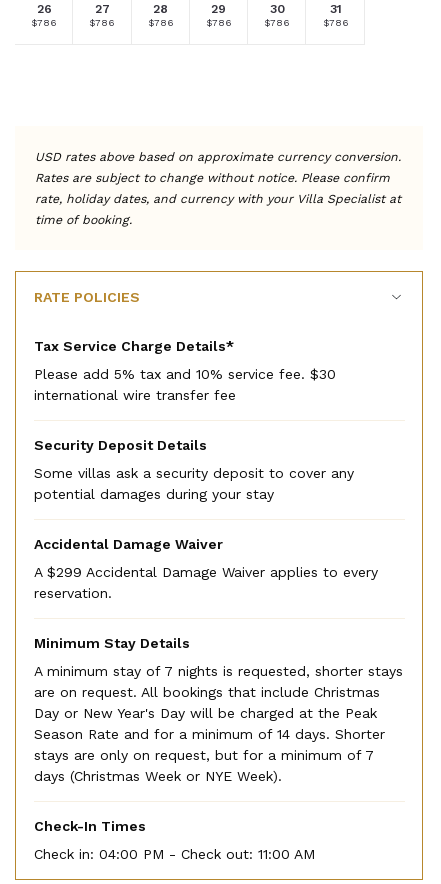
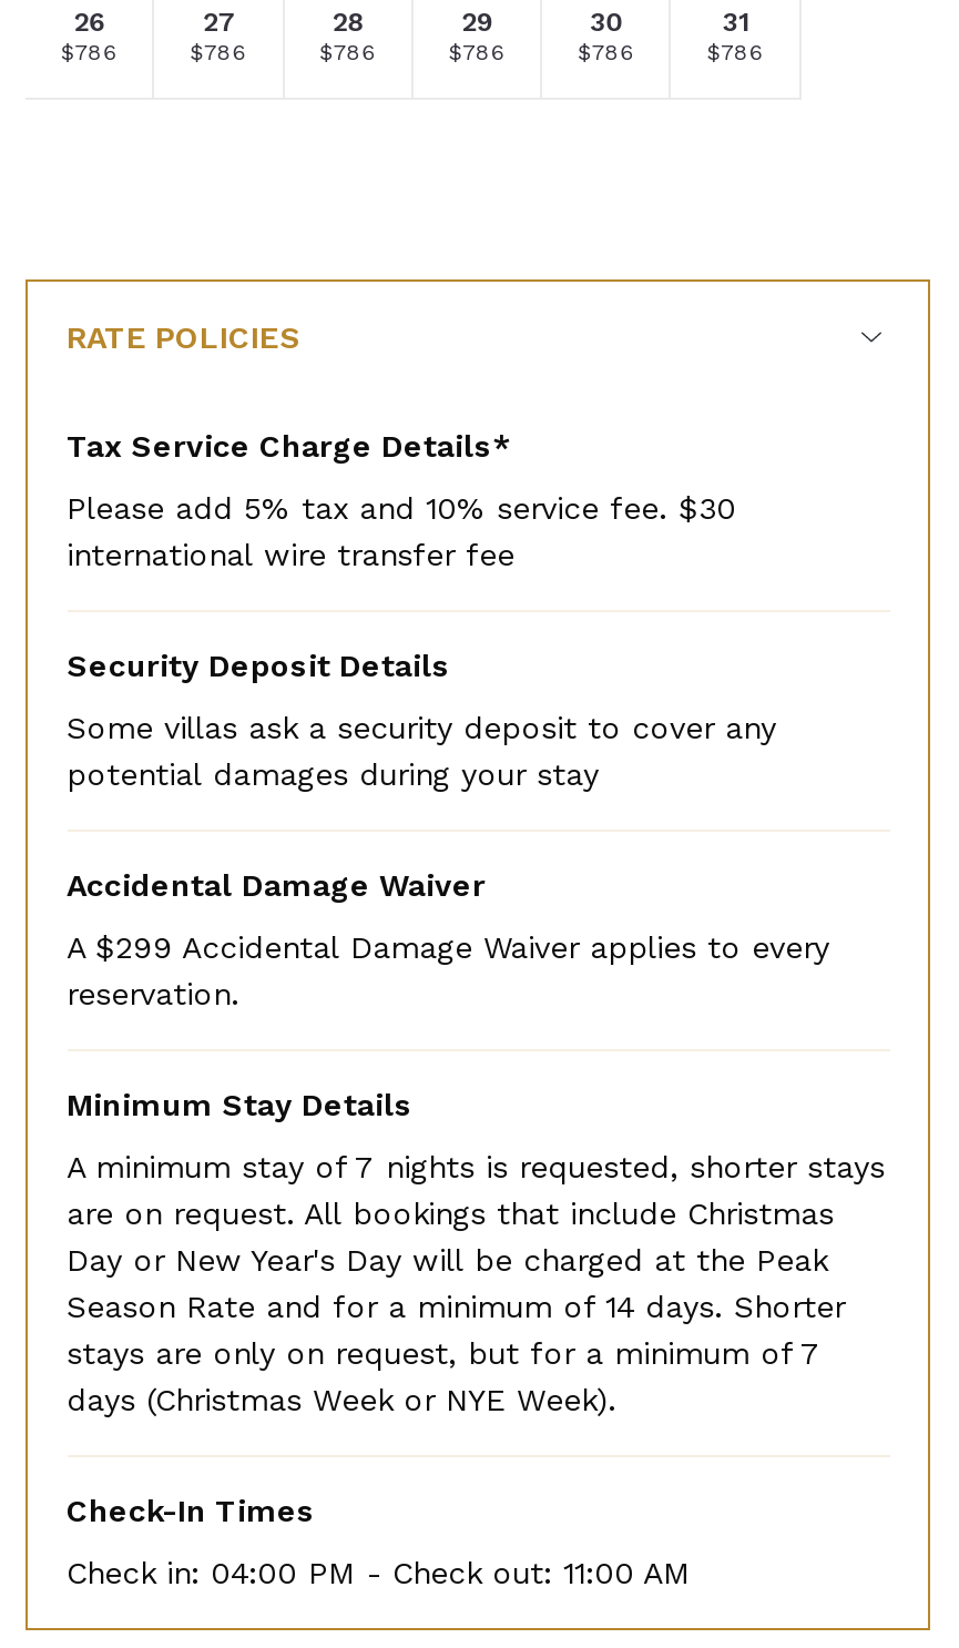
- USD rates above based on approximate currency conversion.
- Rates are subject to change without notice. Please confirm
- rate, holiday dates, and currency with your Villa Specialist at
- time of booking.
